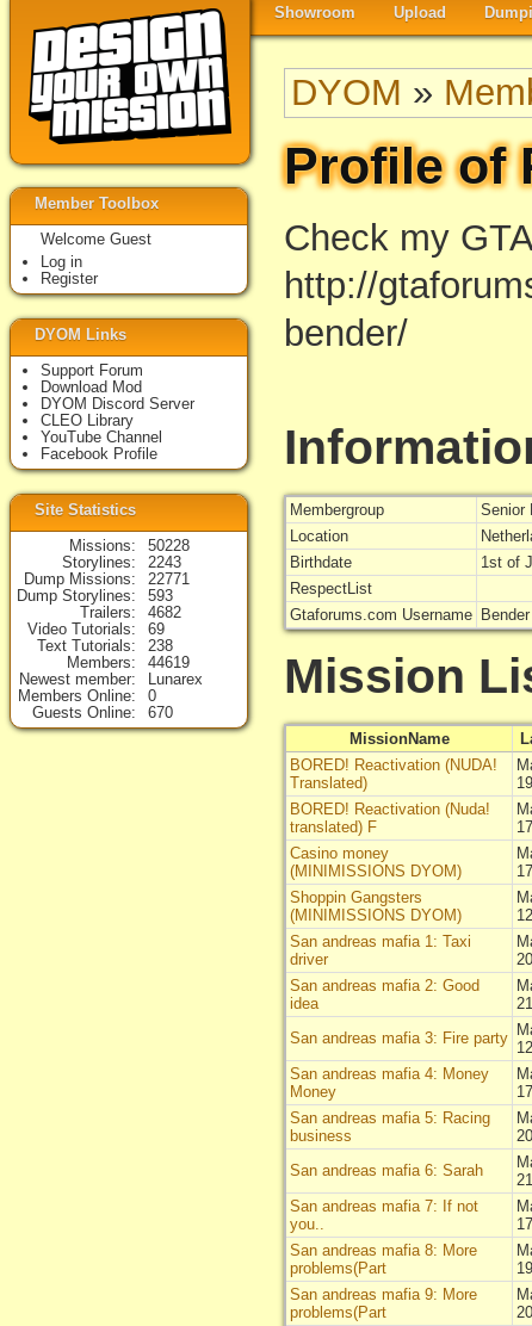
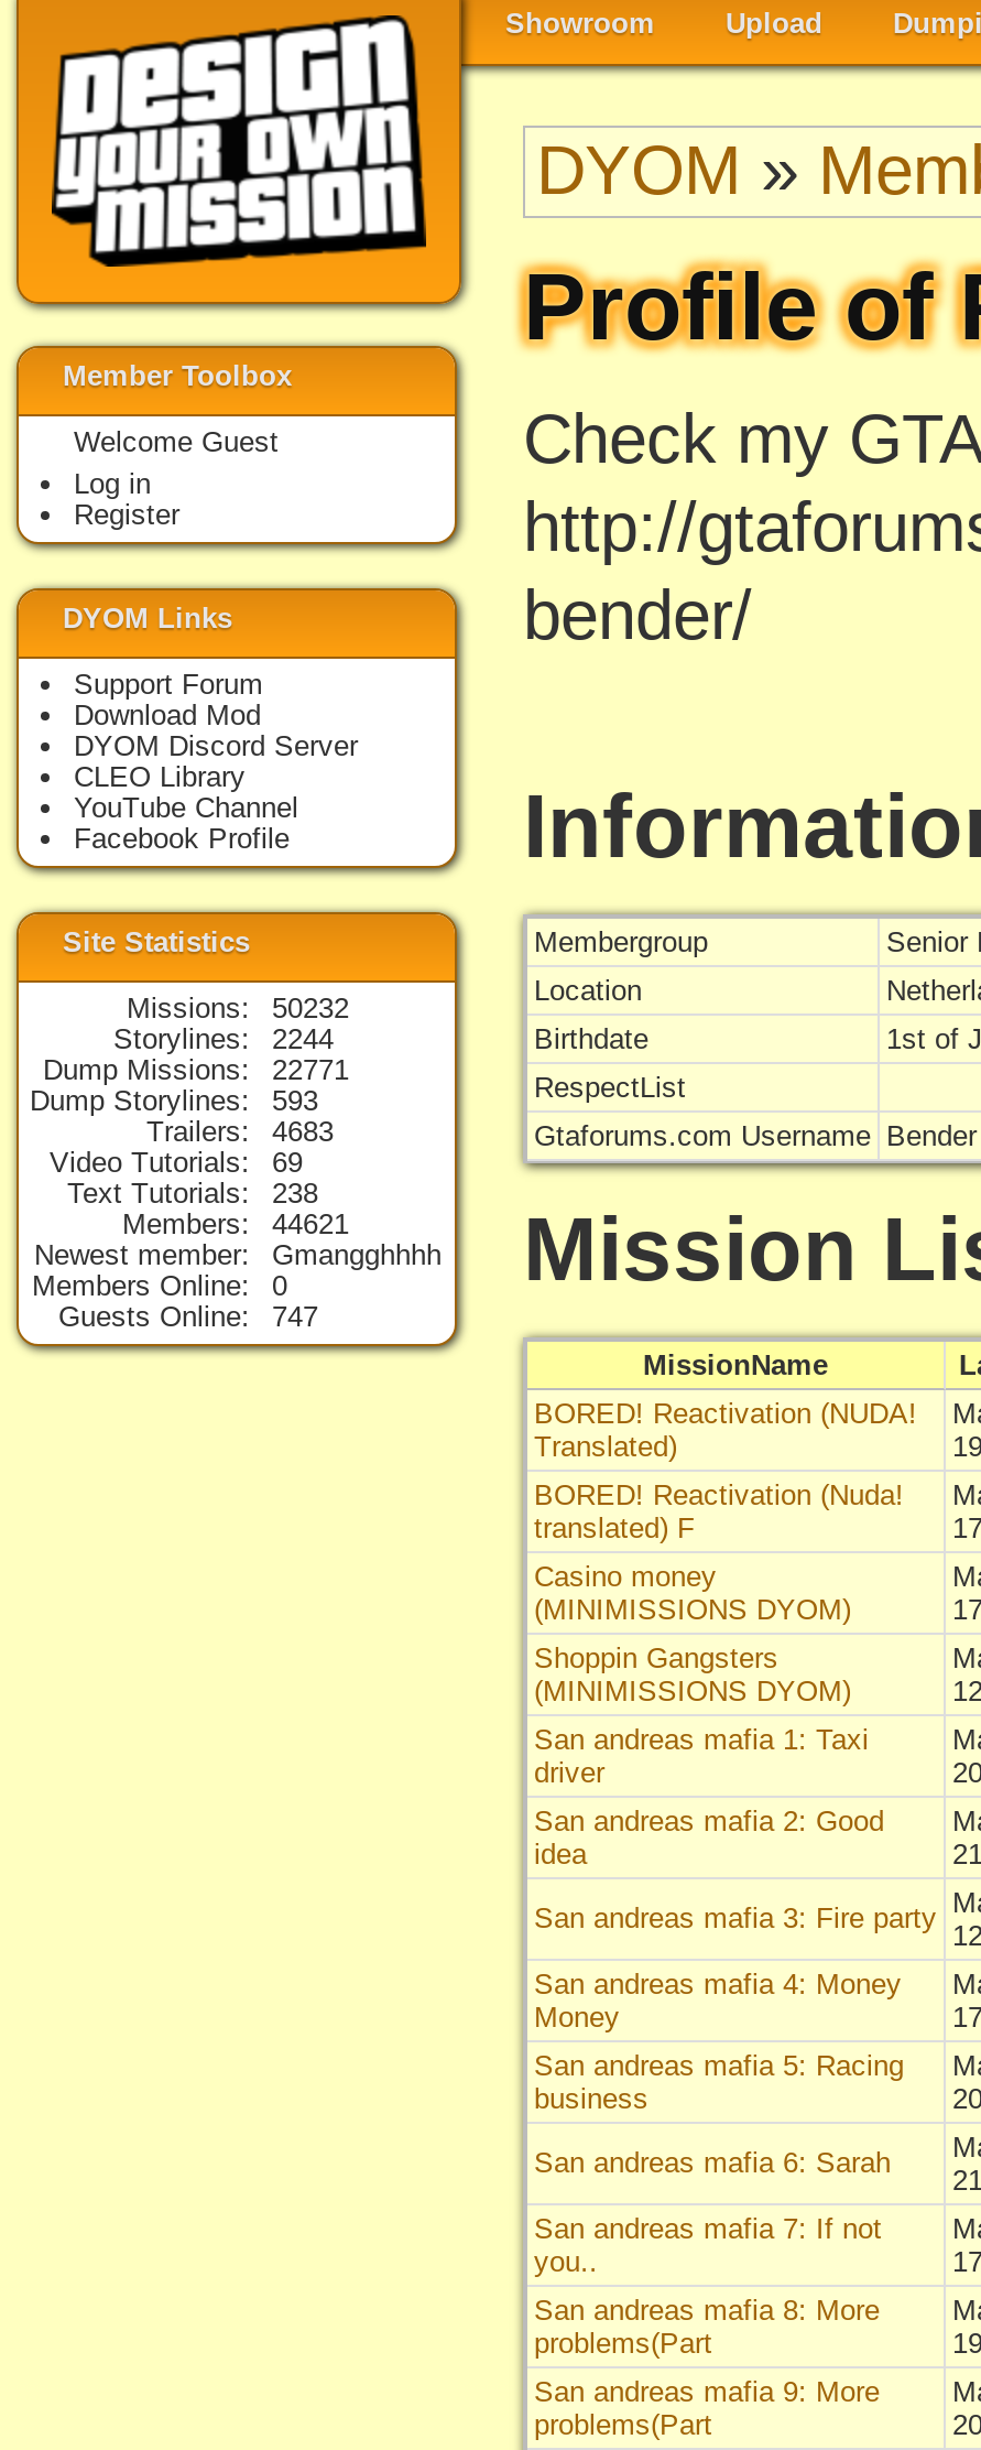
- Missions 50228
+ Missions 50232

- Storylines 2243
+ Storylines 2244

- Trailers 4682
+ Trailers 4683

- Members 44619
+ Members 44621

- Lunarex
+ Gmangghhhh

- Guests Online 670
+ Guests Online 747
